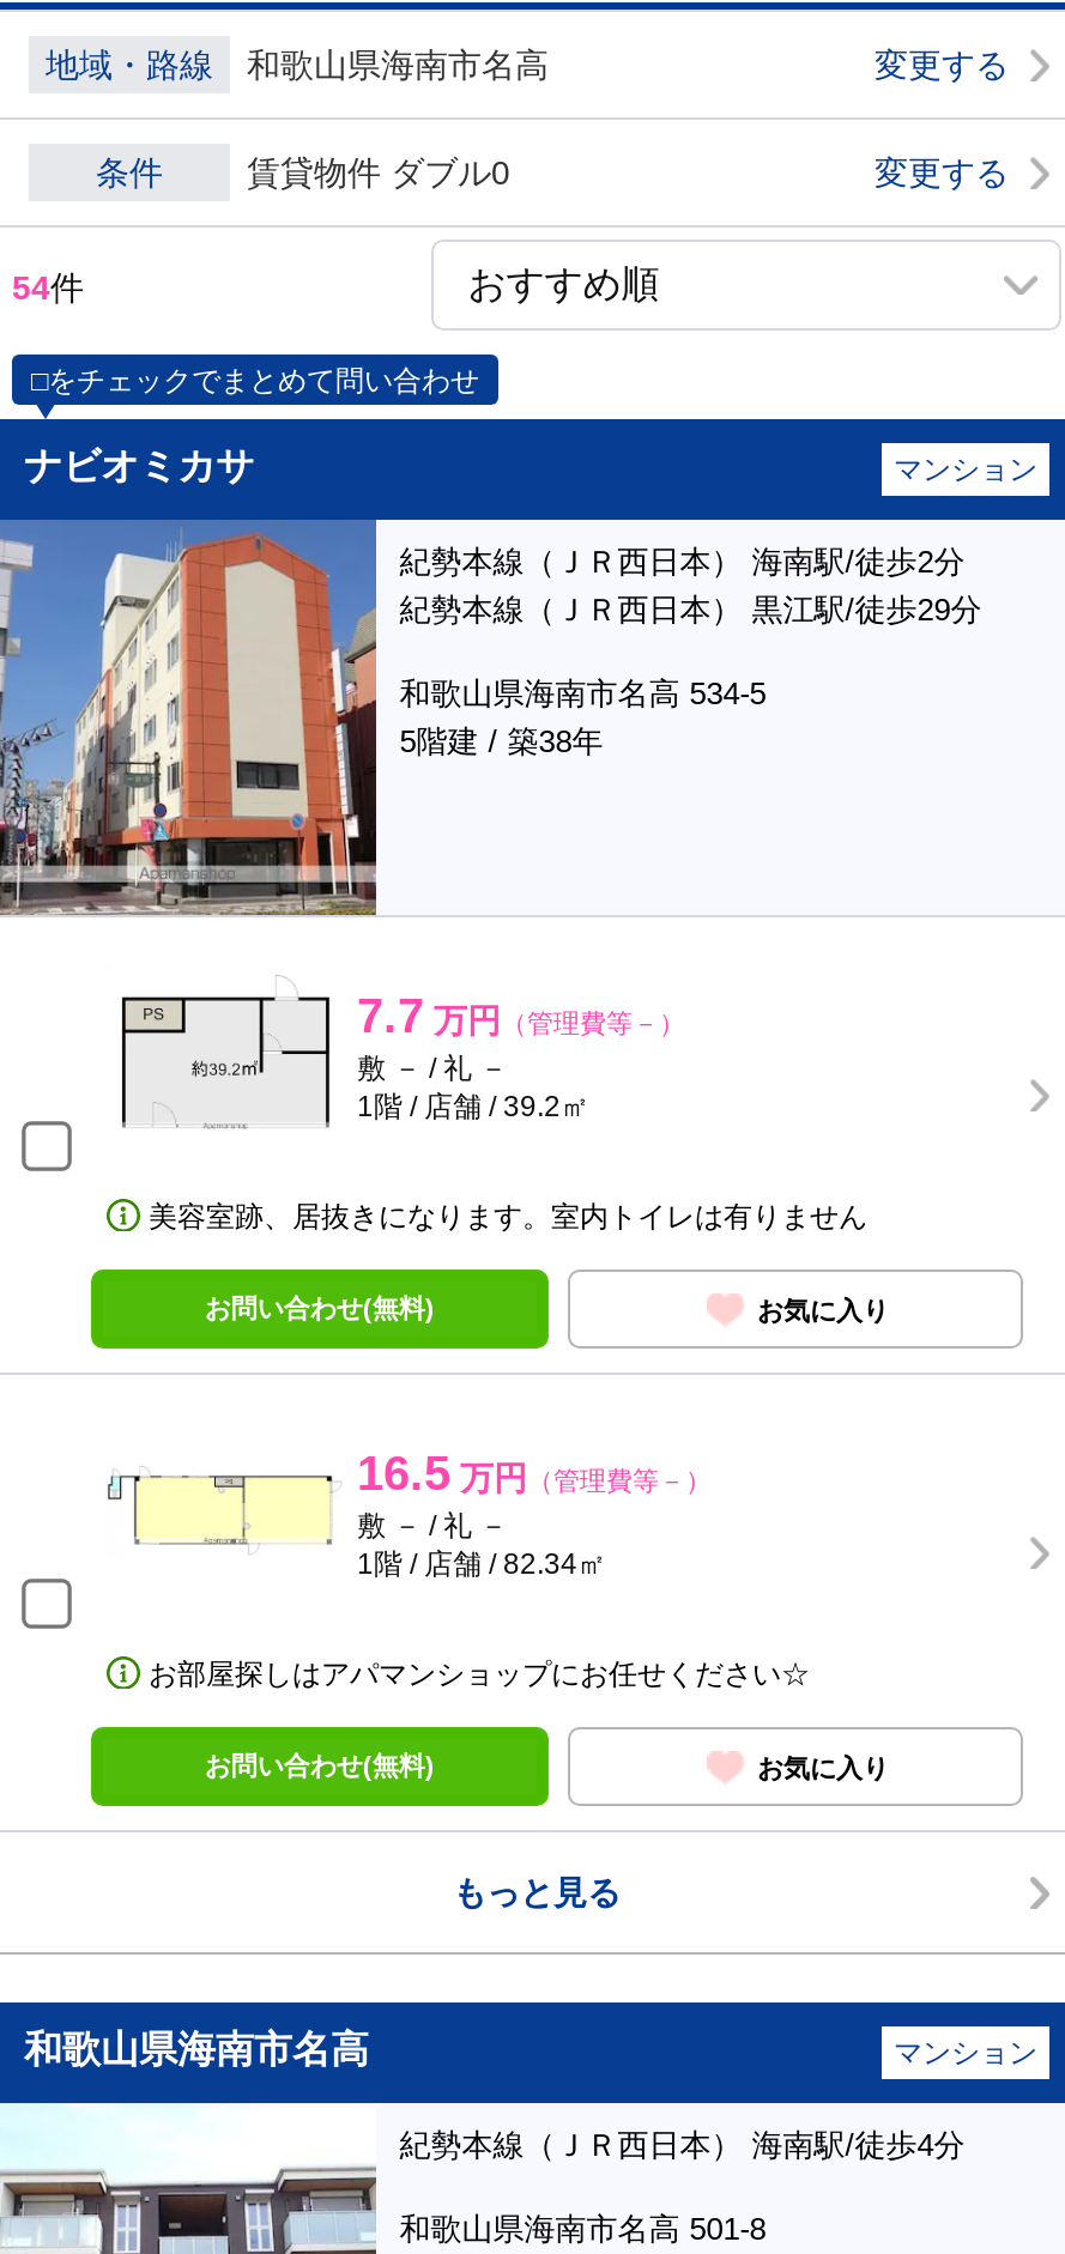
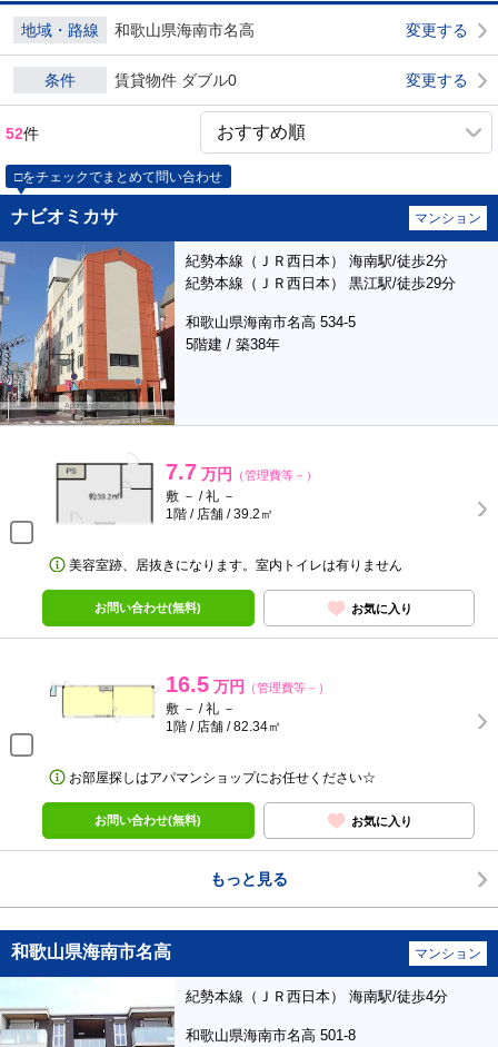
- 54件
+ 52件
